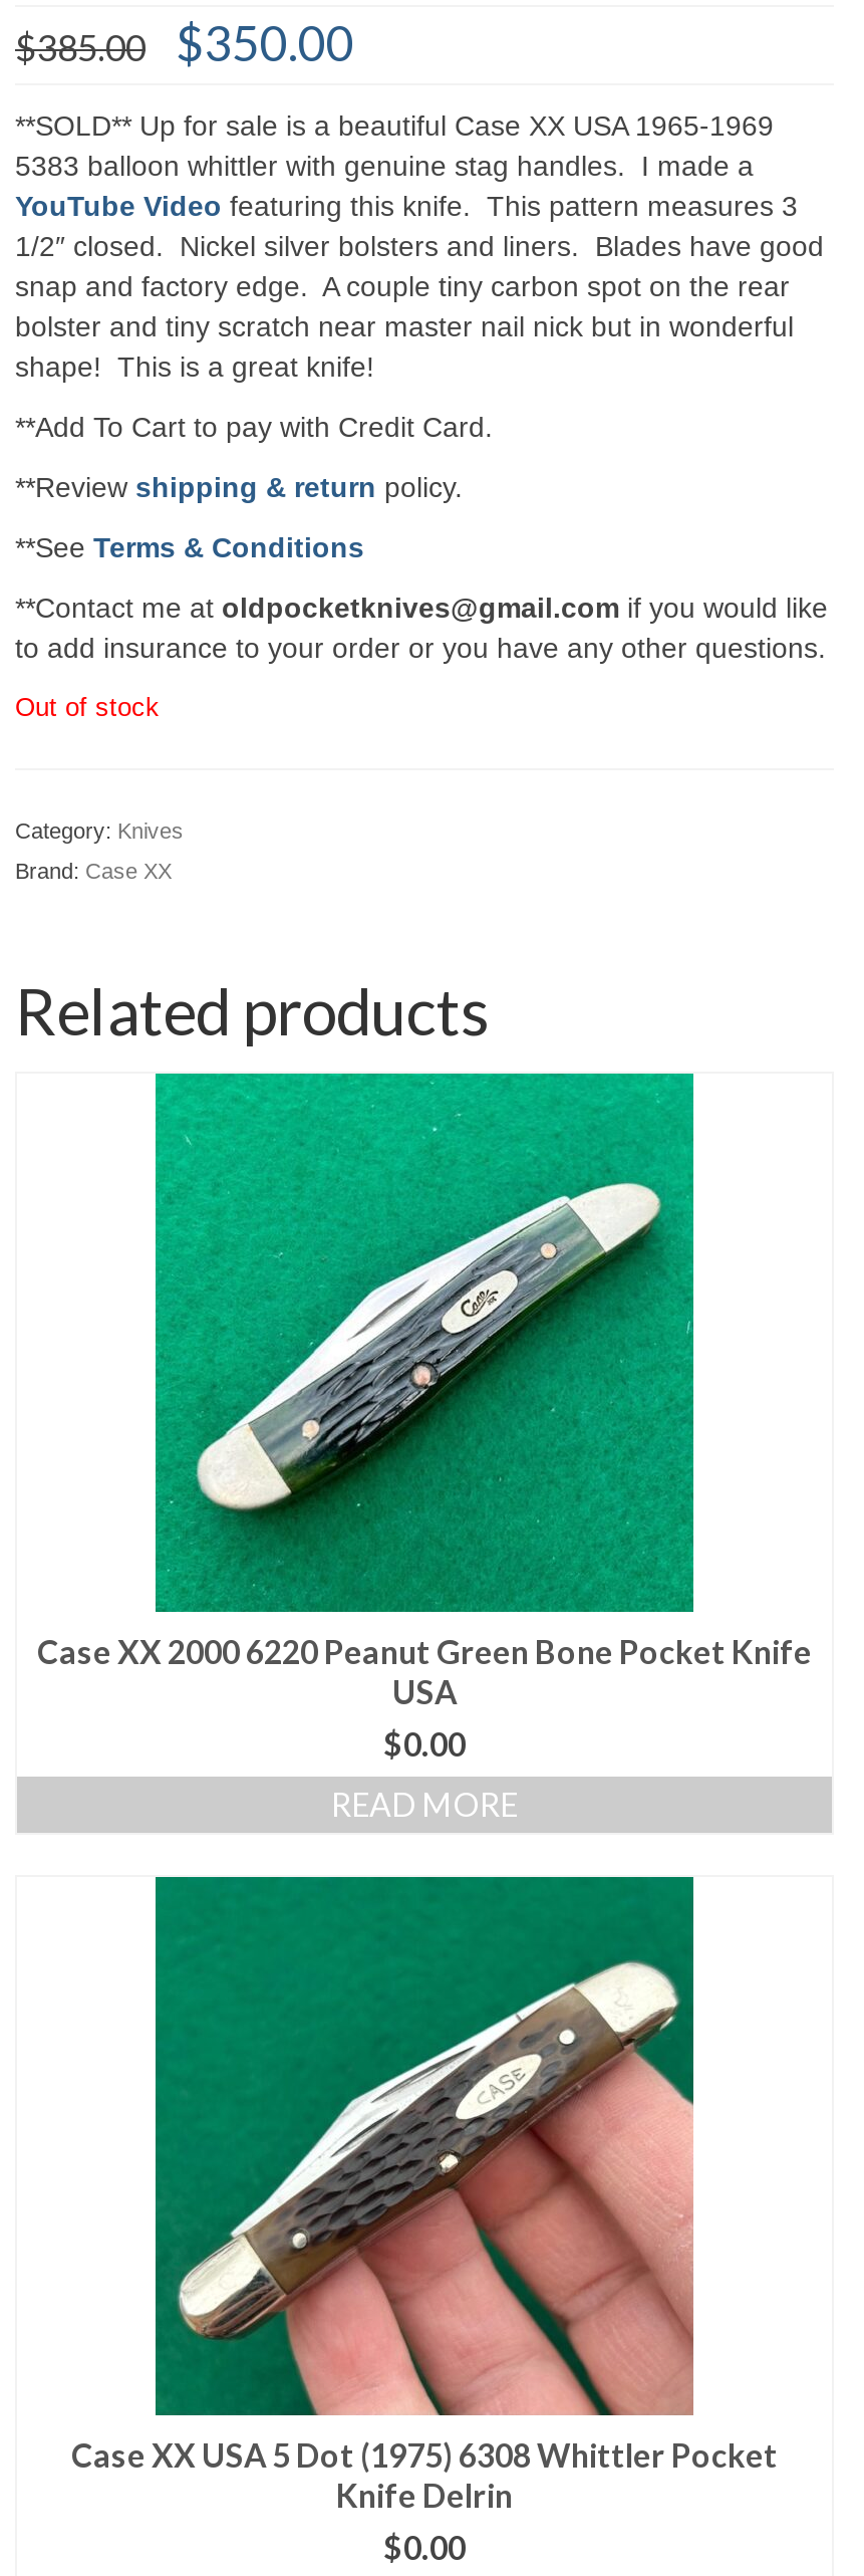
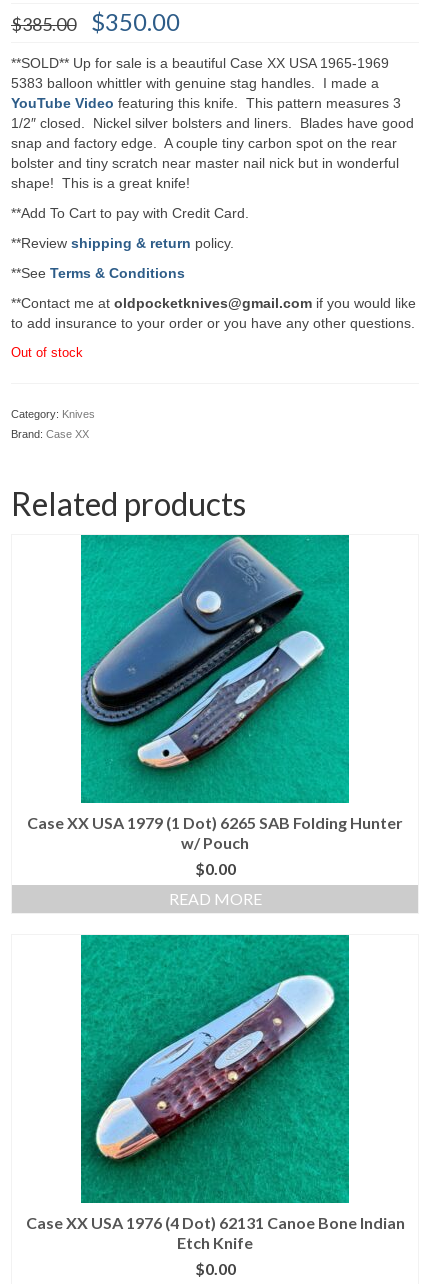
- [image]
- Case XX 2000 6220 Peanut Green Bone Pocket Knife
- USA
+ [image]
+ Case XX USA 1979 (1 Dot) 6265 SAB Folding Hunter
+ w/ Pouch

- [image]
- Case XX USA 5 Dot (1975) 6308 Whittler Pocket
- Knife Delrin
+ [image]
+ Case XX USA 1976 (4 Dot) 62131 Canoe Bone Indian
+ Etch Knife
